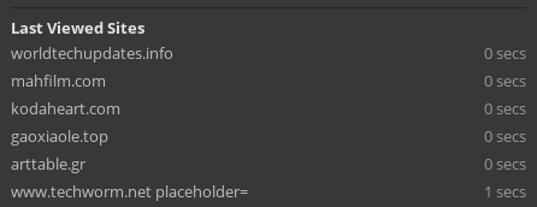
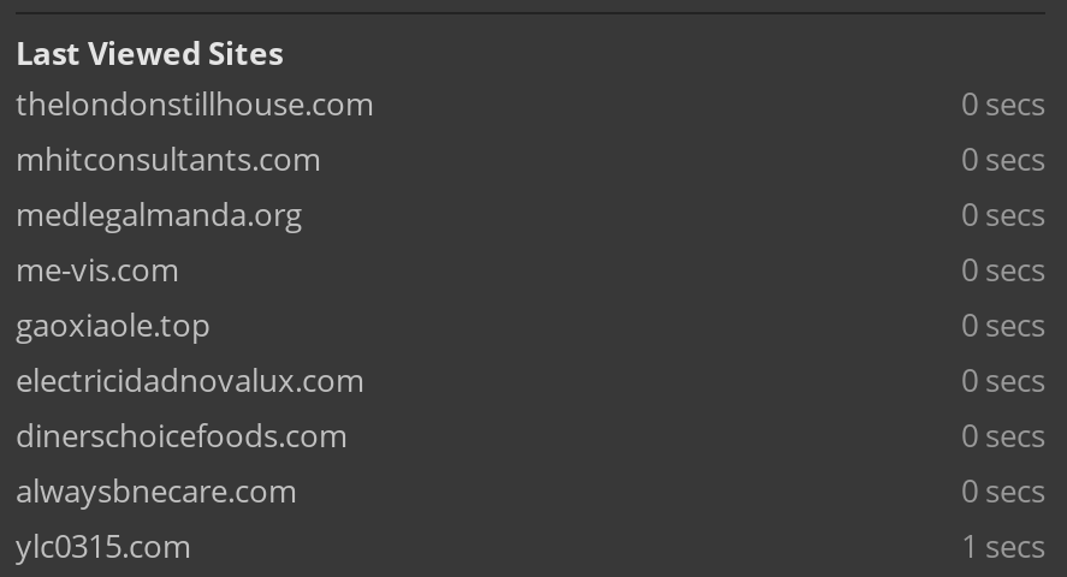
- worldtechupdates.info
+ thelondonstillhouse.com

- mahfilm.com
+ mhitconsultants.com

- kodaheart.com
+ medlegalmanda.org
+ 0 secs
+ me-vis.com

- arttable.gr
+ electricidadnovalux.com

- www.techworm.net placeholder=
+ dinerschoicefoods.com
+ 0 secs
+ alwaysbnecare.com
+ 0 secs
+ ylc0315.com
